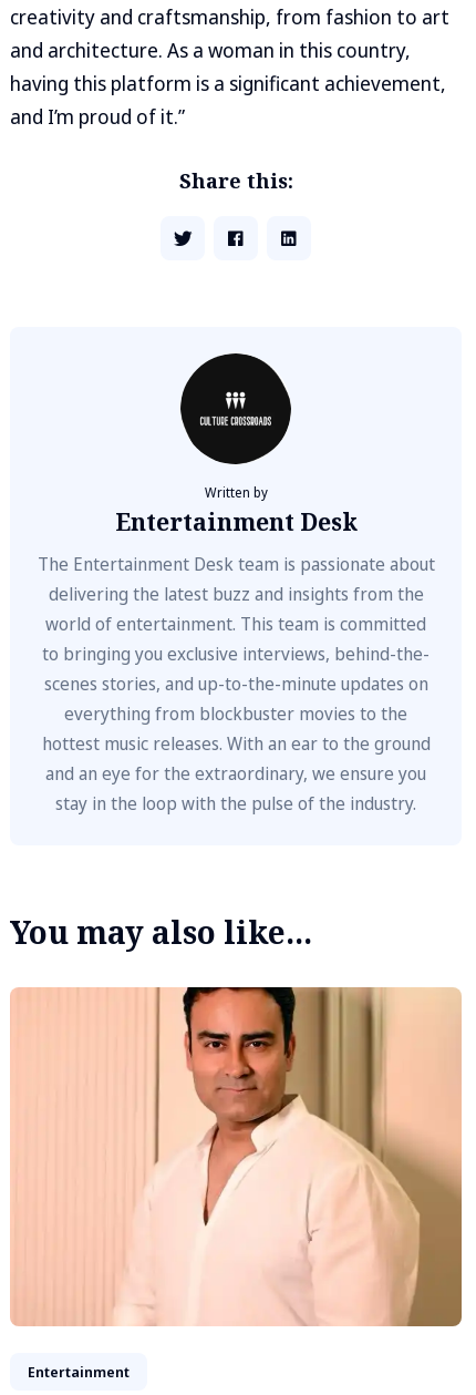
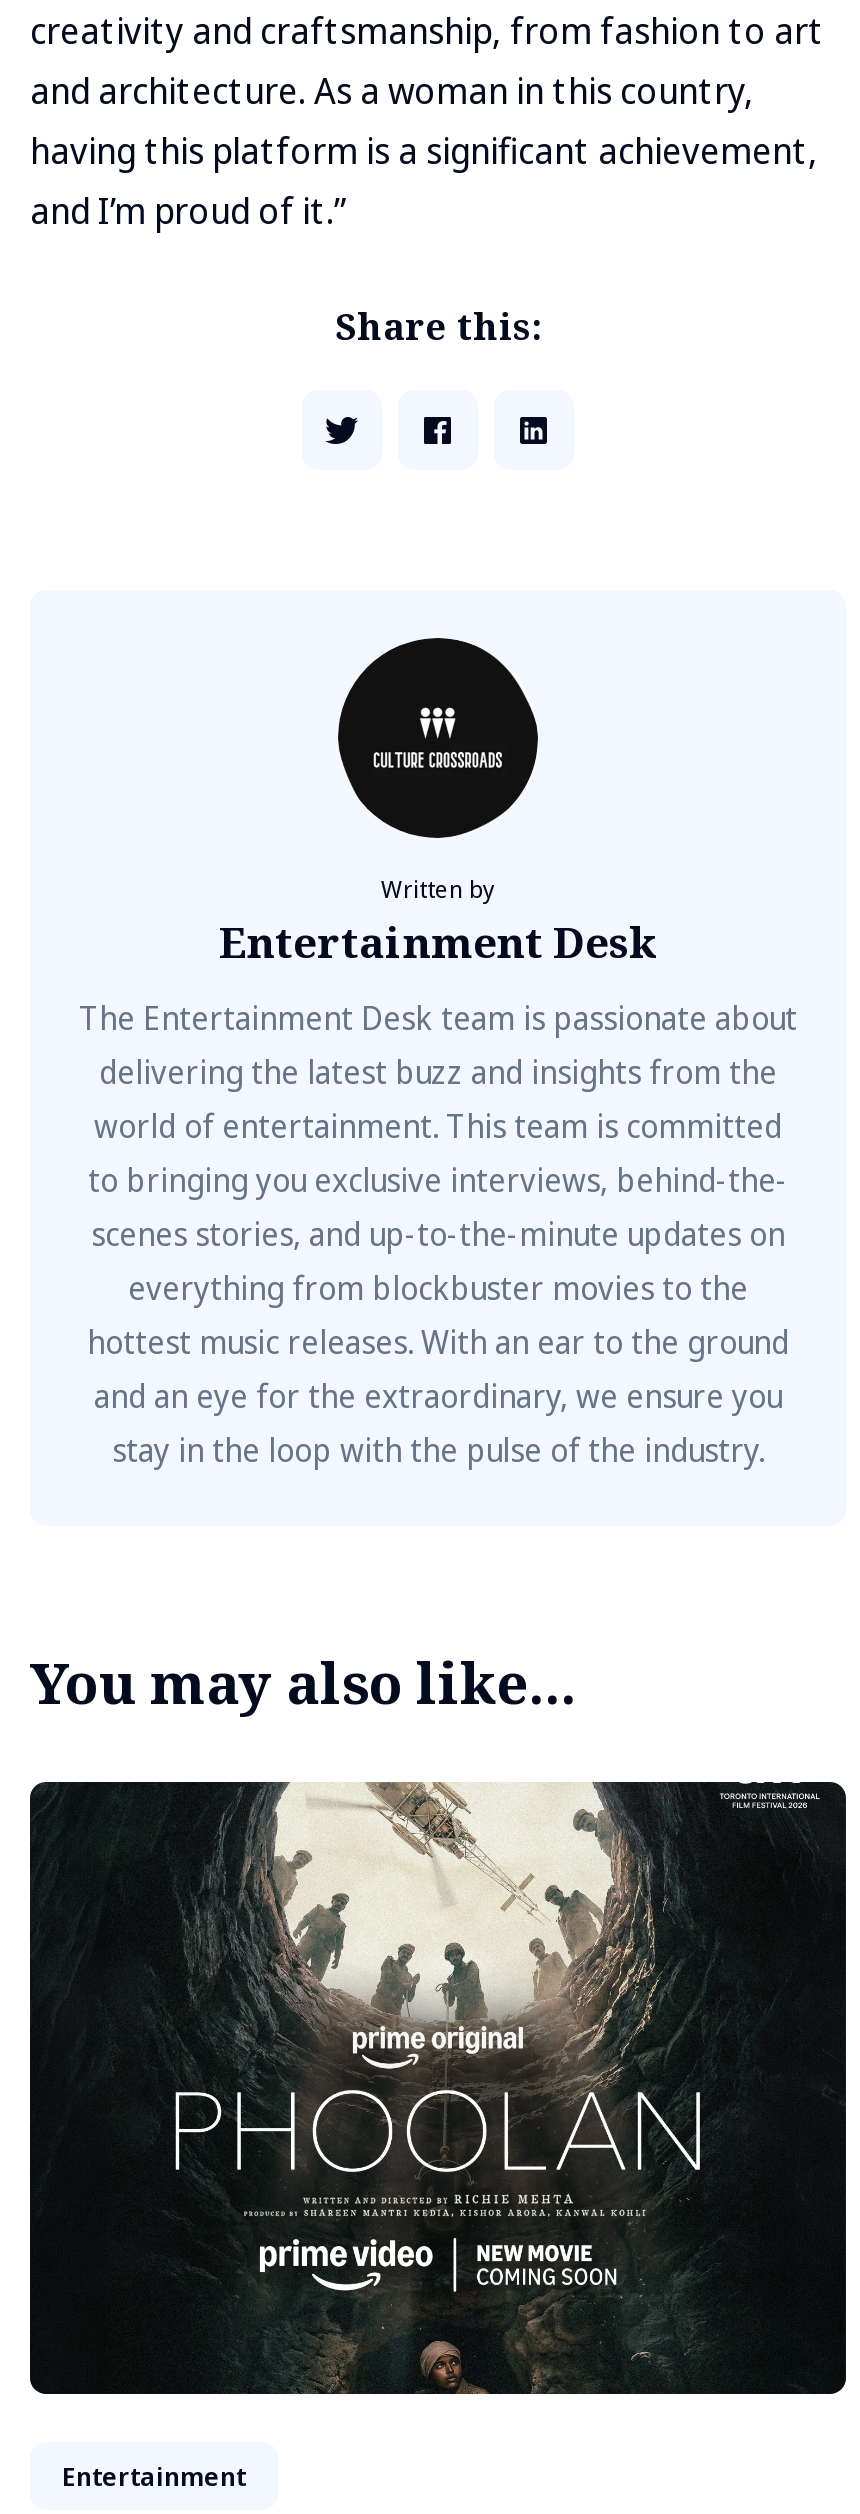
- [image]
+ [image]
